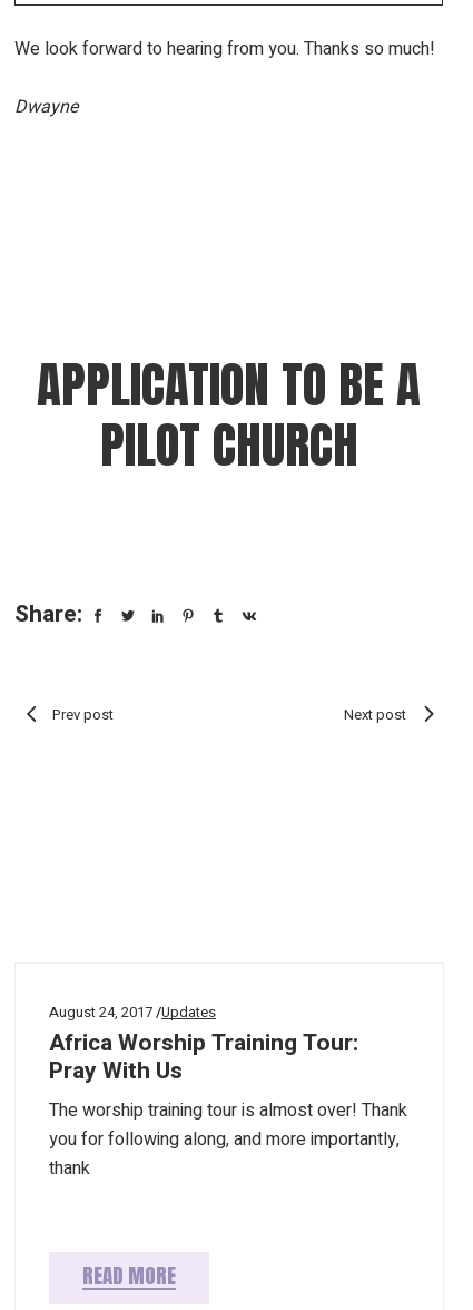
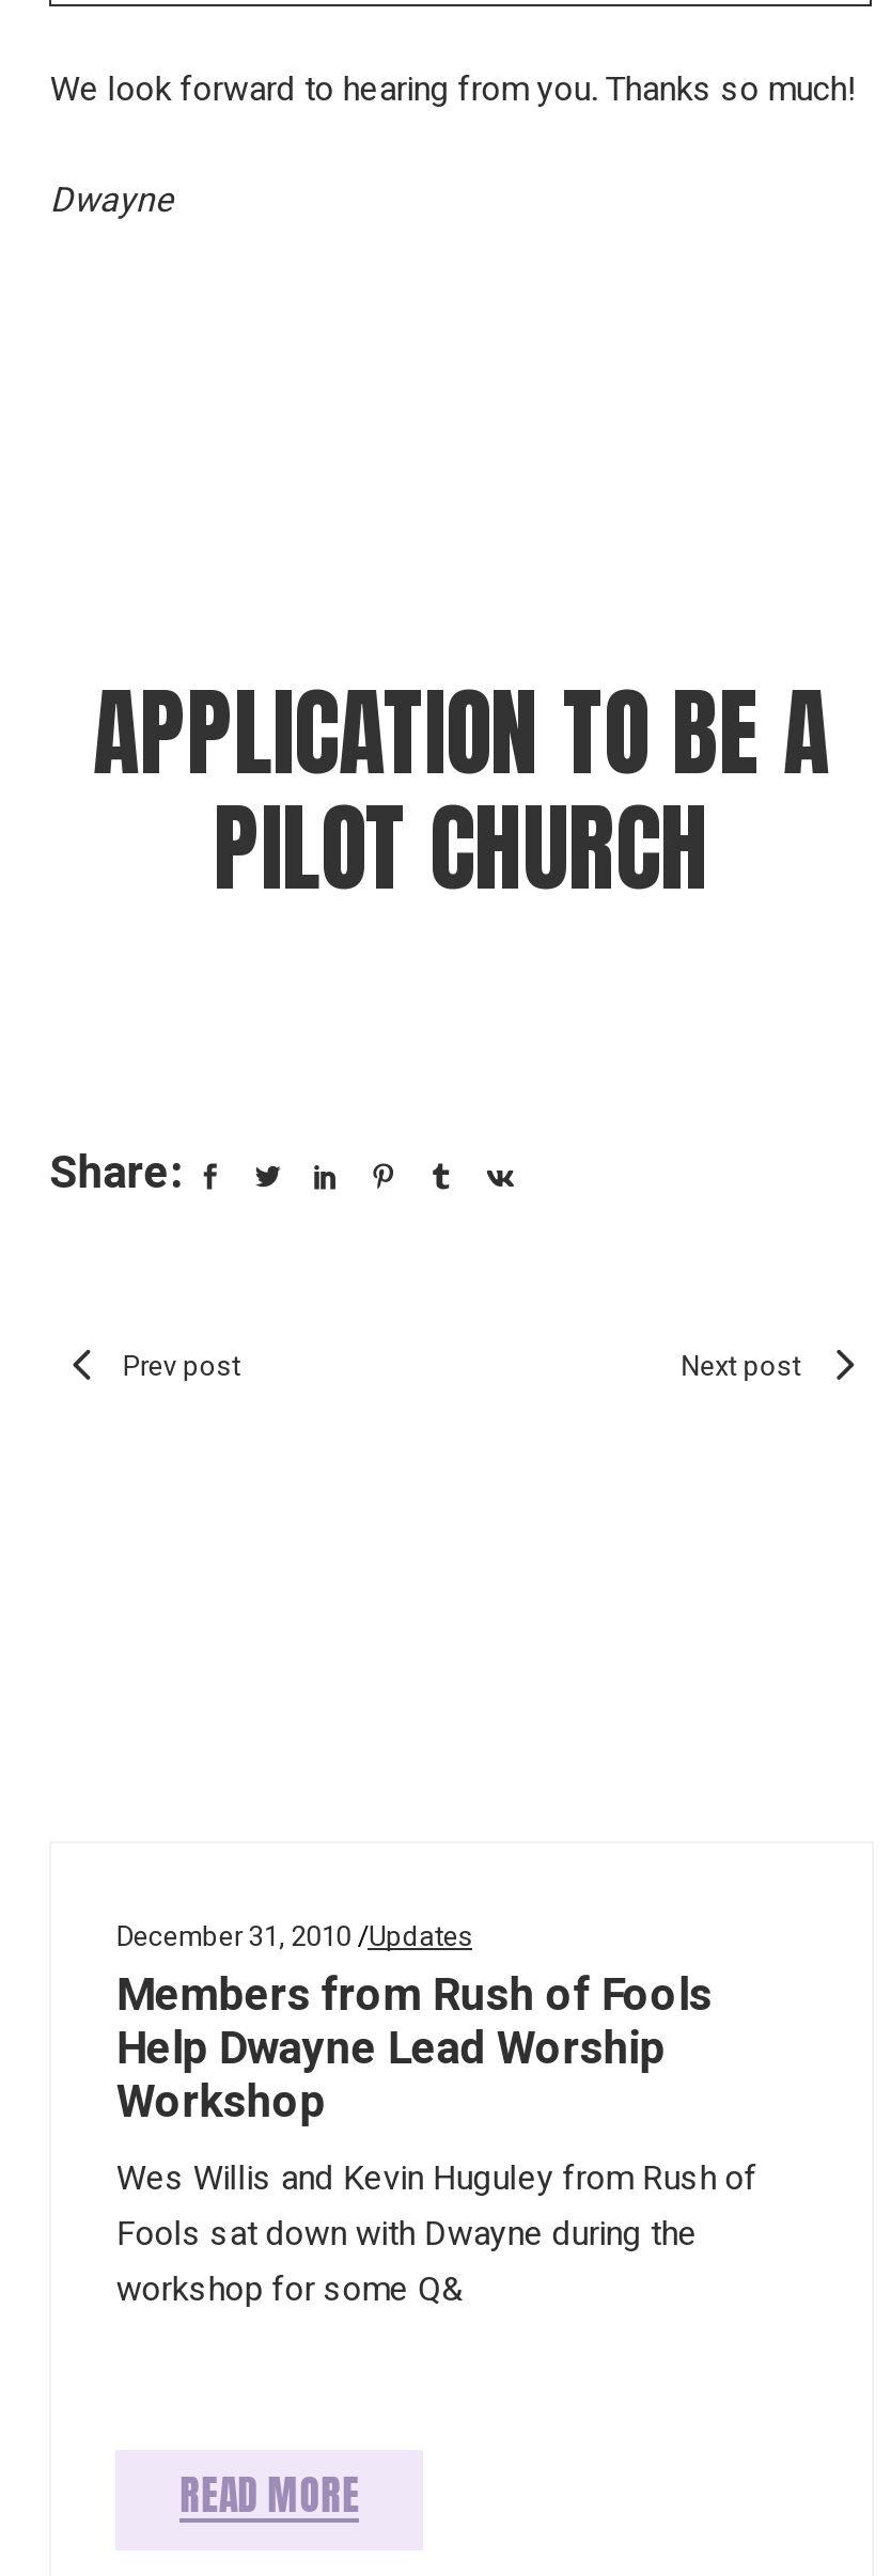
- August 24, 2017 Updates
- Africa Worship Training Tour:
- Pray With Us
- The worship training tour is almost over! Thank
- you for following along, and more importantly,
- thank
+ December 31, 2010 Updates
+ Members from Rush of Fools
+ Help Dwayne Lead Worship
+ Workshop
+ Wes Willis and Kevin Huguley from Rush of
+ Fools sat down with Dwayne during the
+ workshop for some Q&
